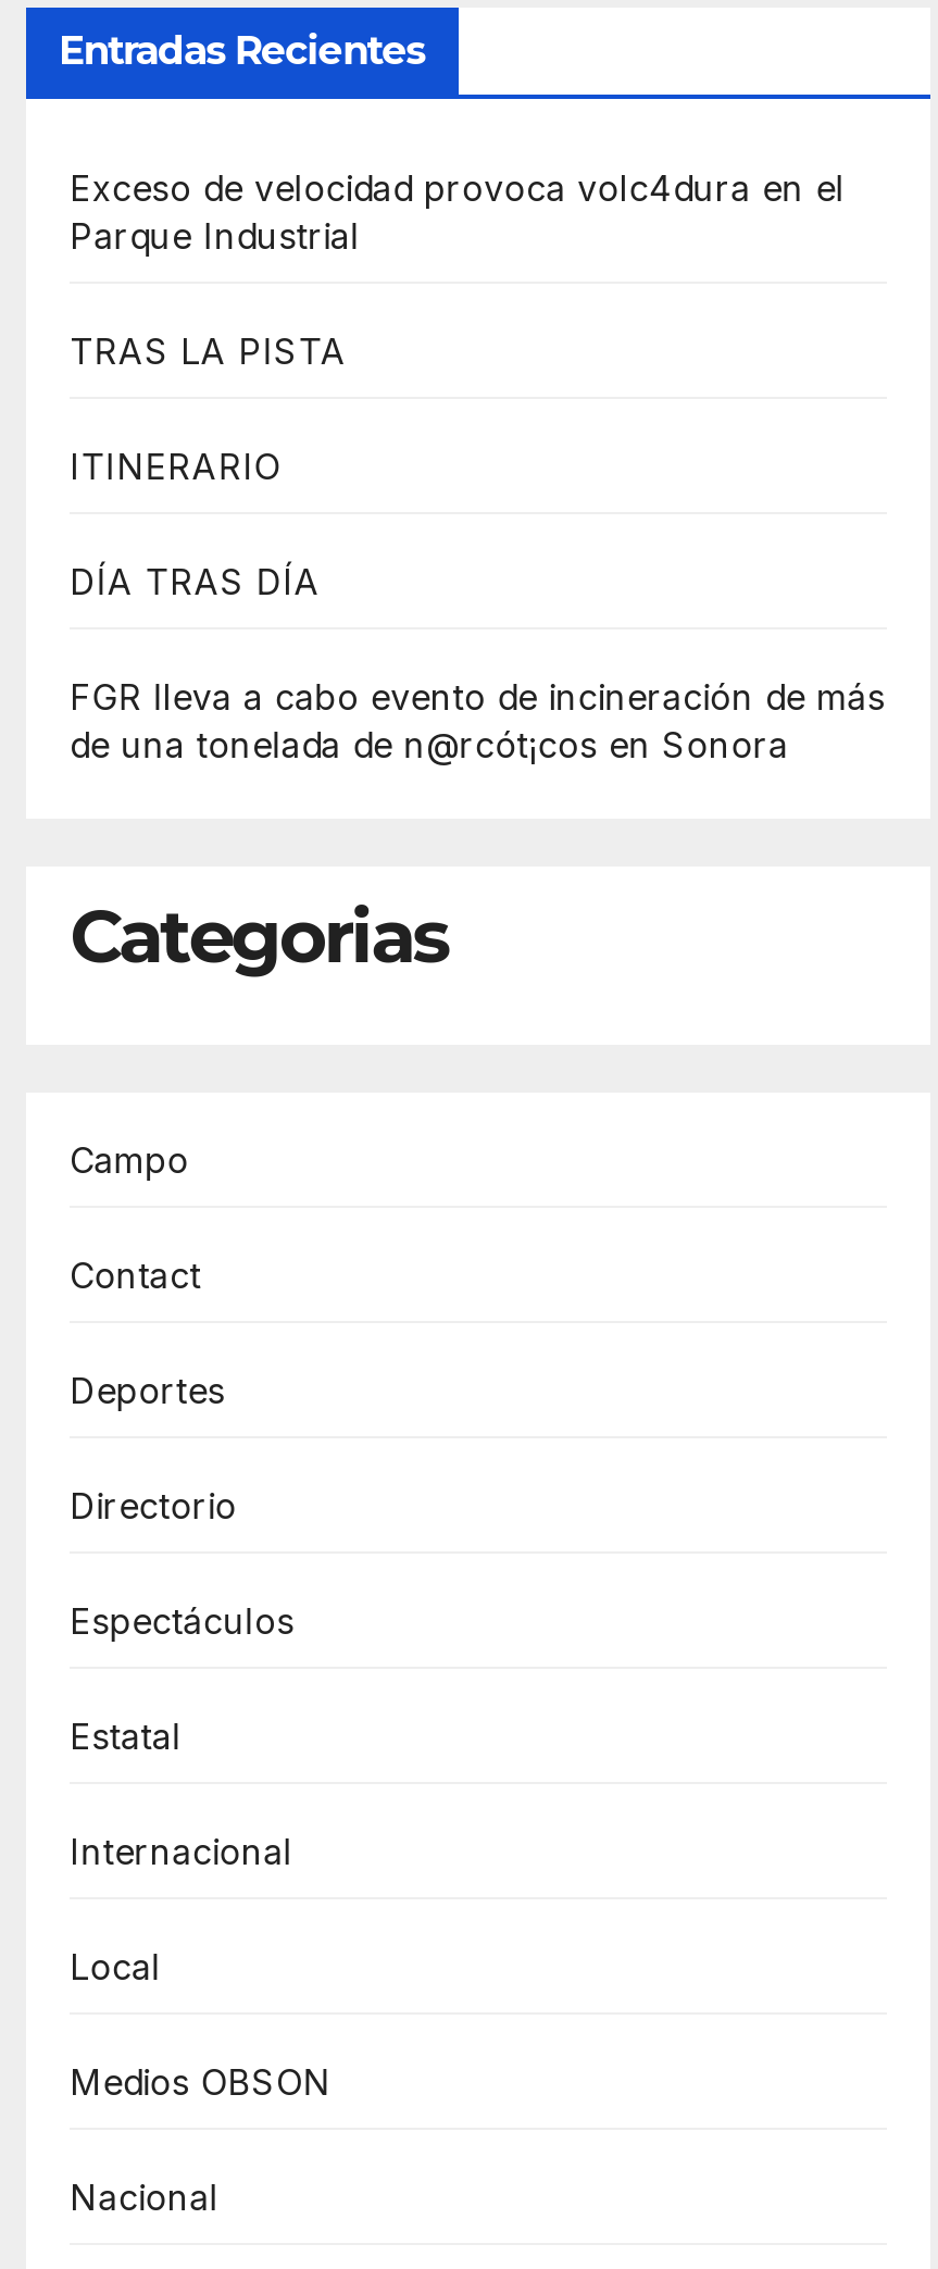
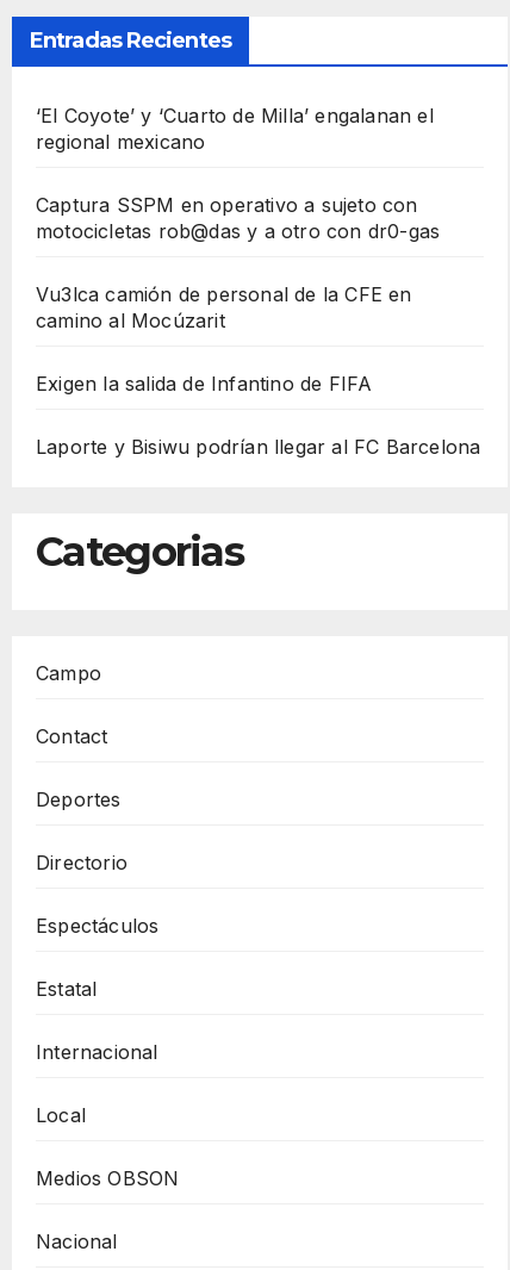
- Exceso de velocidad provoca volc4dura en el
- Parque Industrial
+ ‘El Coyote’ y ‘Cuarto de Milla’ engalanan el
+ regional mexicano

- TRAS LA PISTA
+ Captura SSPM en operativo a sujeto con
+ motocicletas rob@das y a otro con dr0-gas

- ITINERARIO
+ Vu3lca camión de personal de la CFE en
+ camino al Mocúzarit

- DÍA TRAS DÍA
+ Exigen la salida de Infantino de FIFA

- FGR lleva a cabo evento de incineración de más
- de una tonelada de n@rcót¡cos en Sonora
+ Laporte y Bisiwu podrían llegar al FC Barcelona
